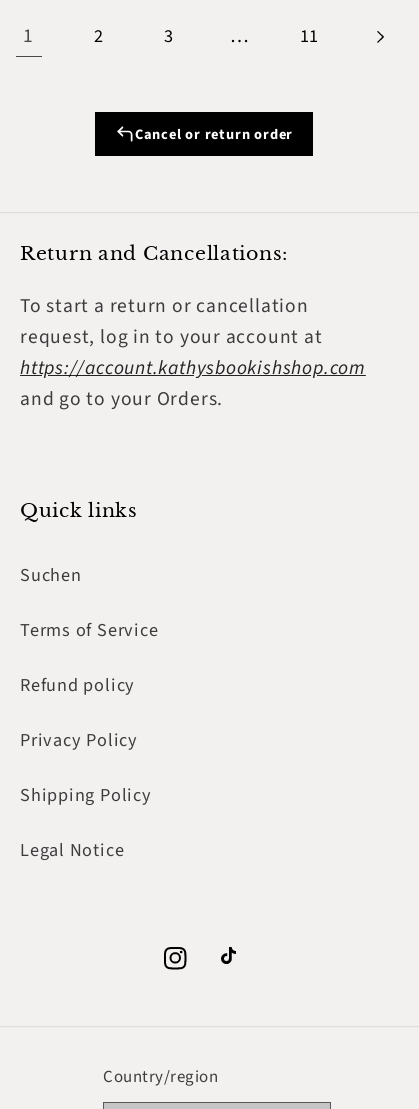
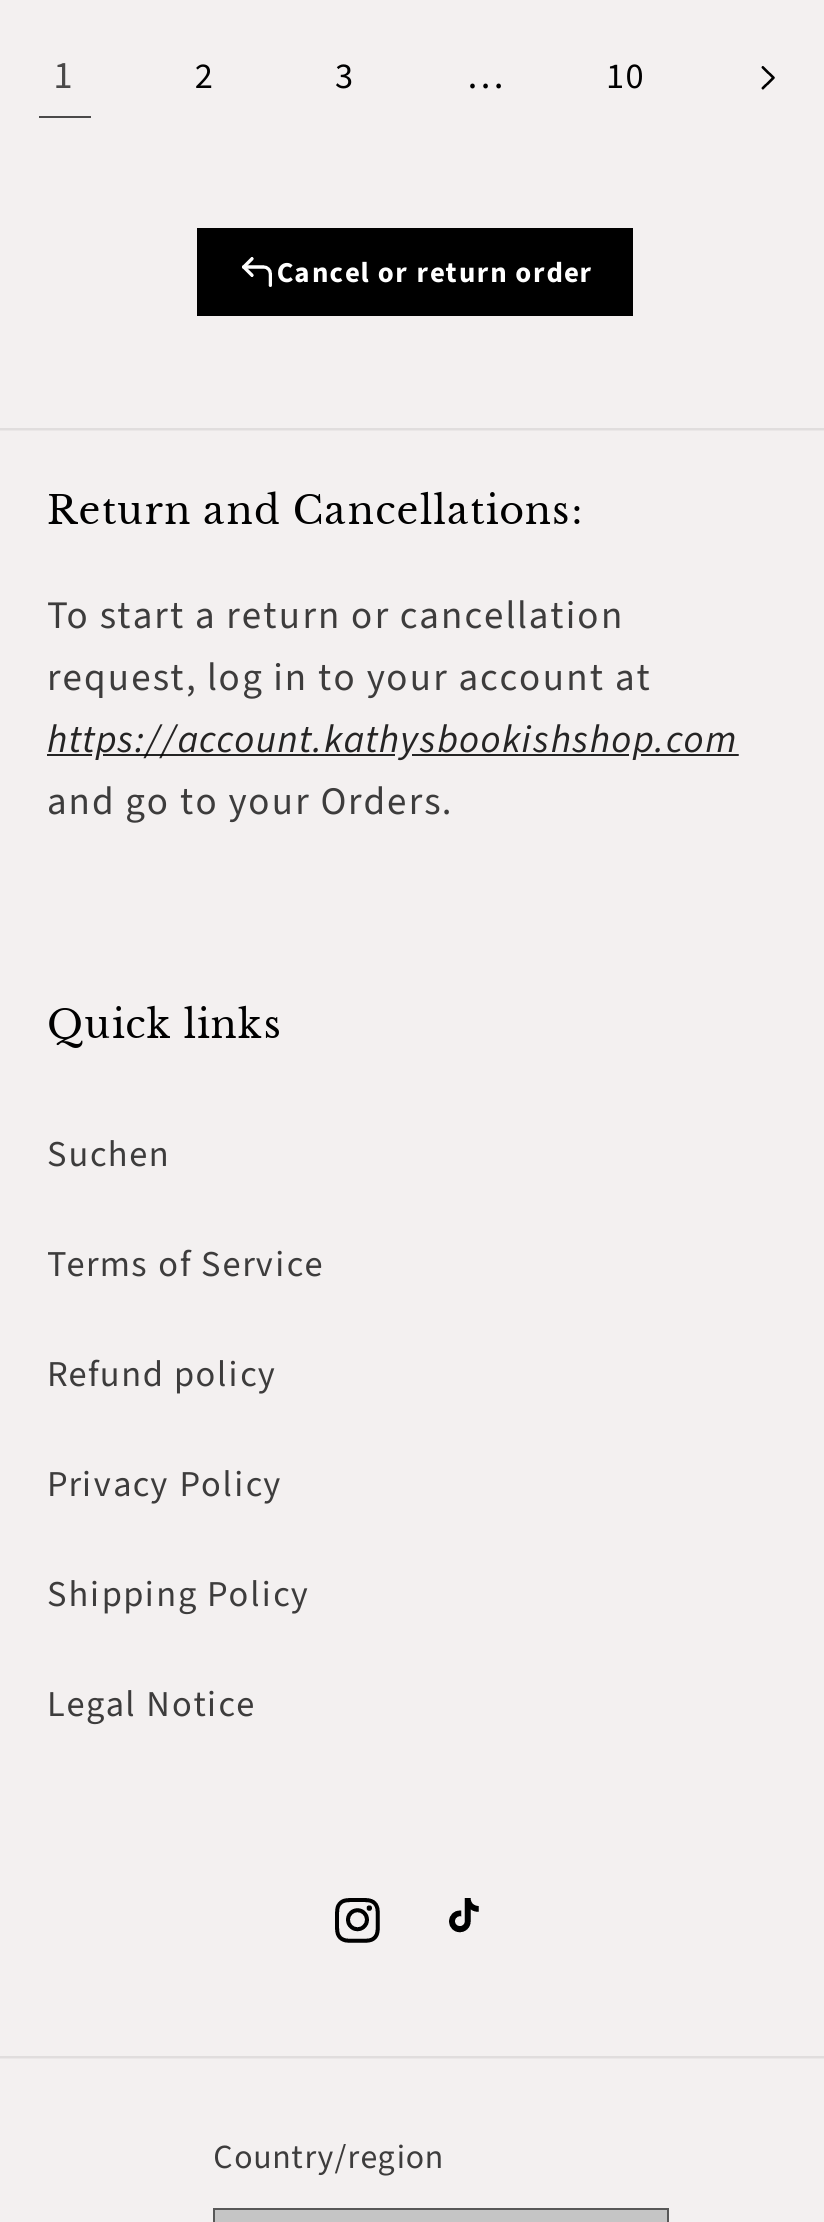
- 11
+ 10
